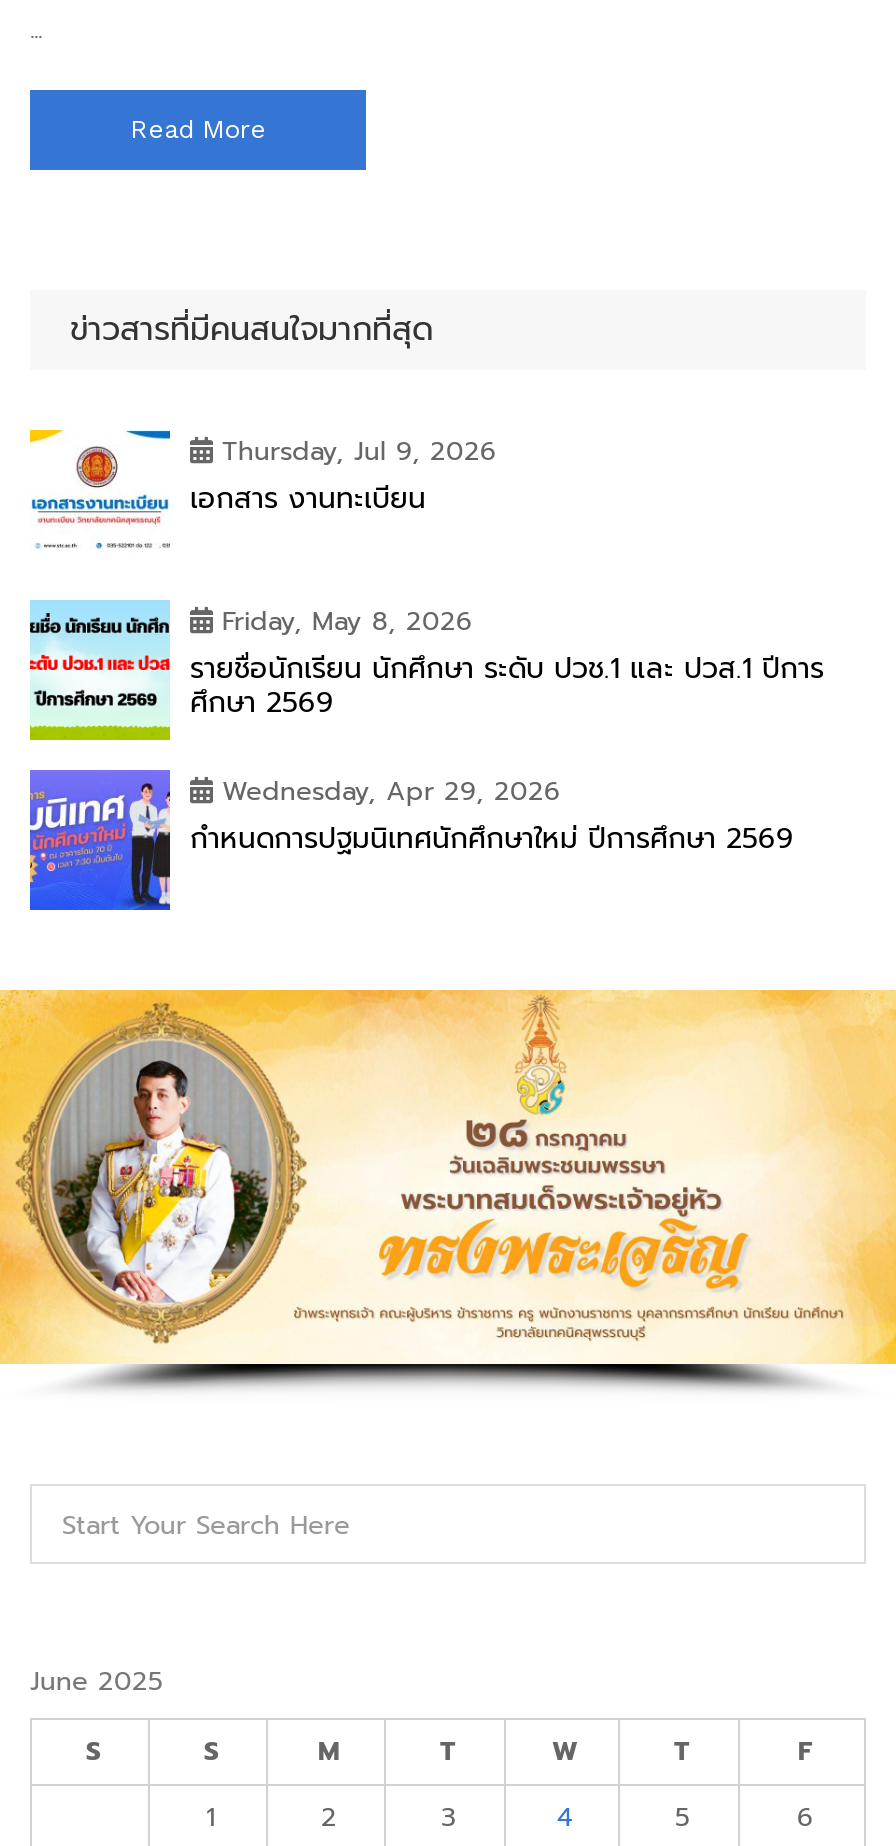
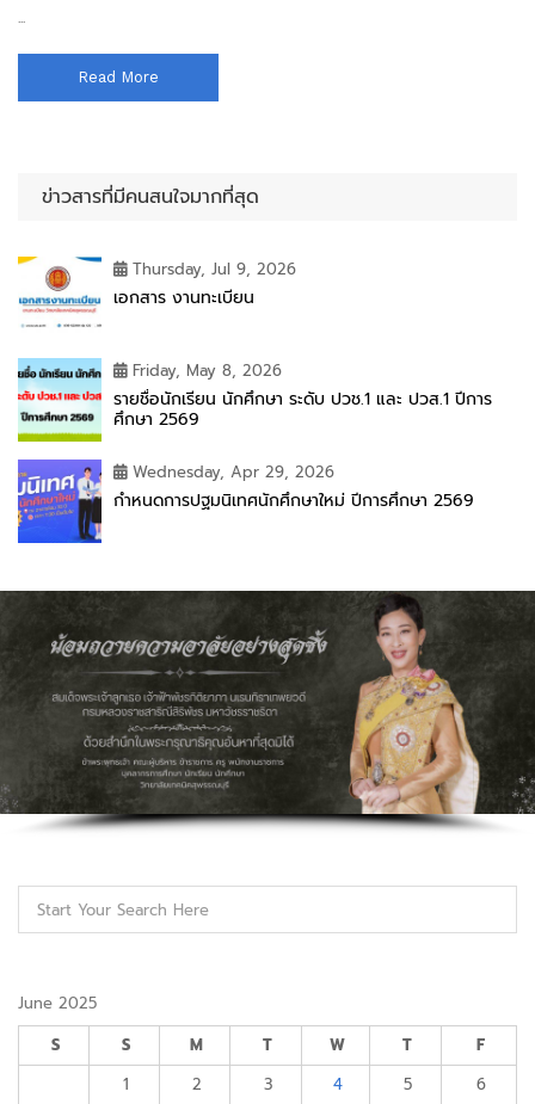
- [image]
+ [image]
